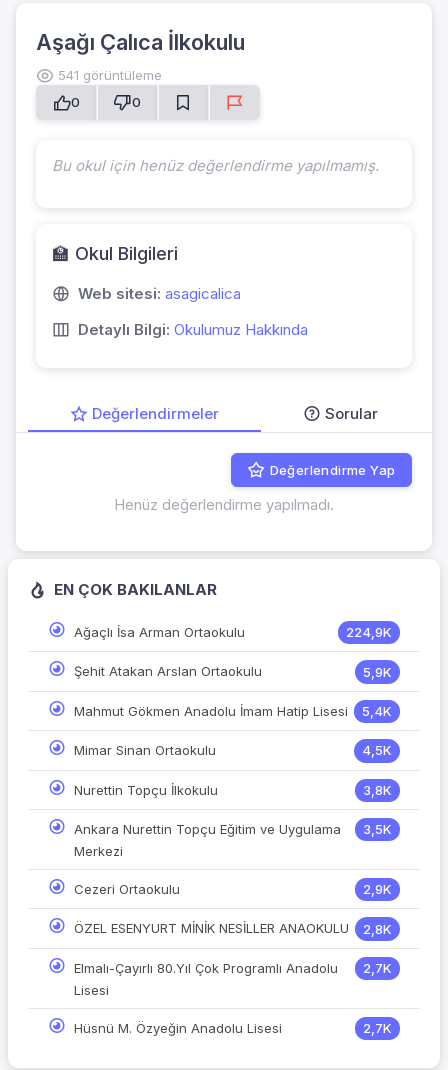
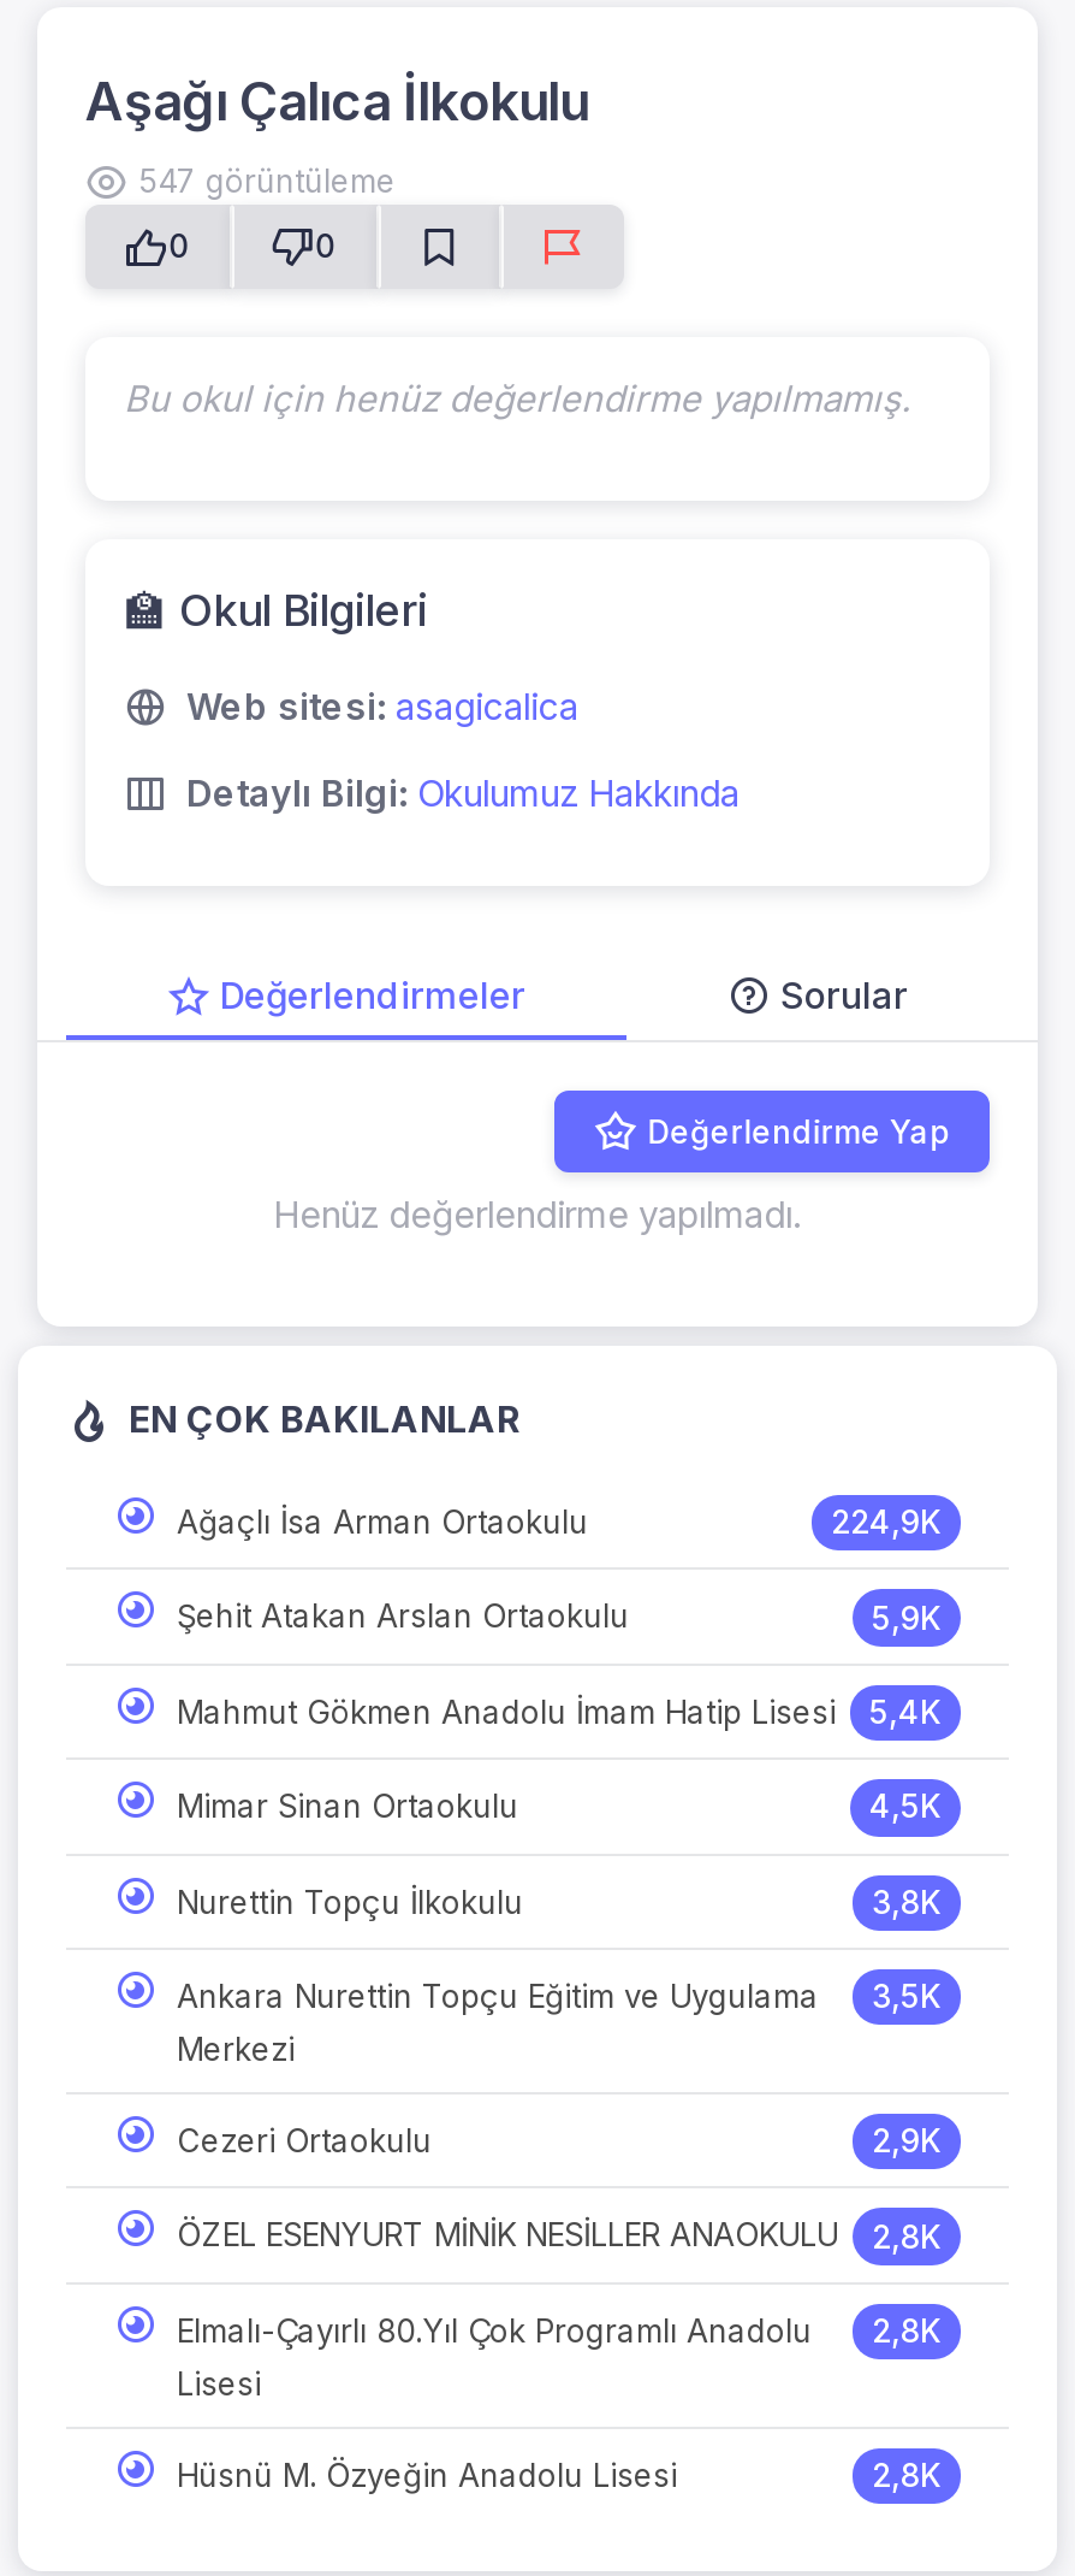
- 541 görüntüleme
+ 547 görüntüleme

- Elmalı-Çayırlı 80.Yıl Çok Programlı Anadolu 2,7K
+ Elmalı-Çayırlı 80.Yıl Çok Programlı Anadolu 2,8K

- 2,7K
+ 2,8K
